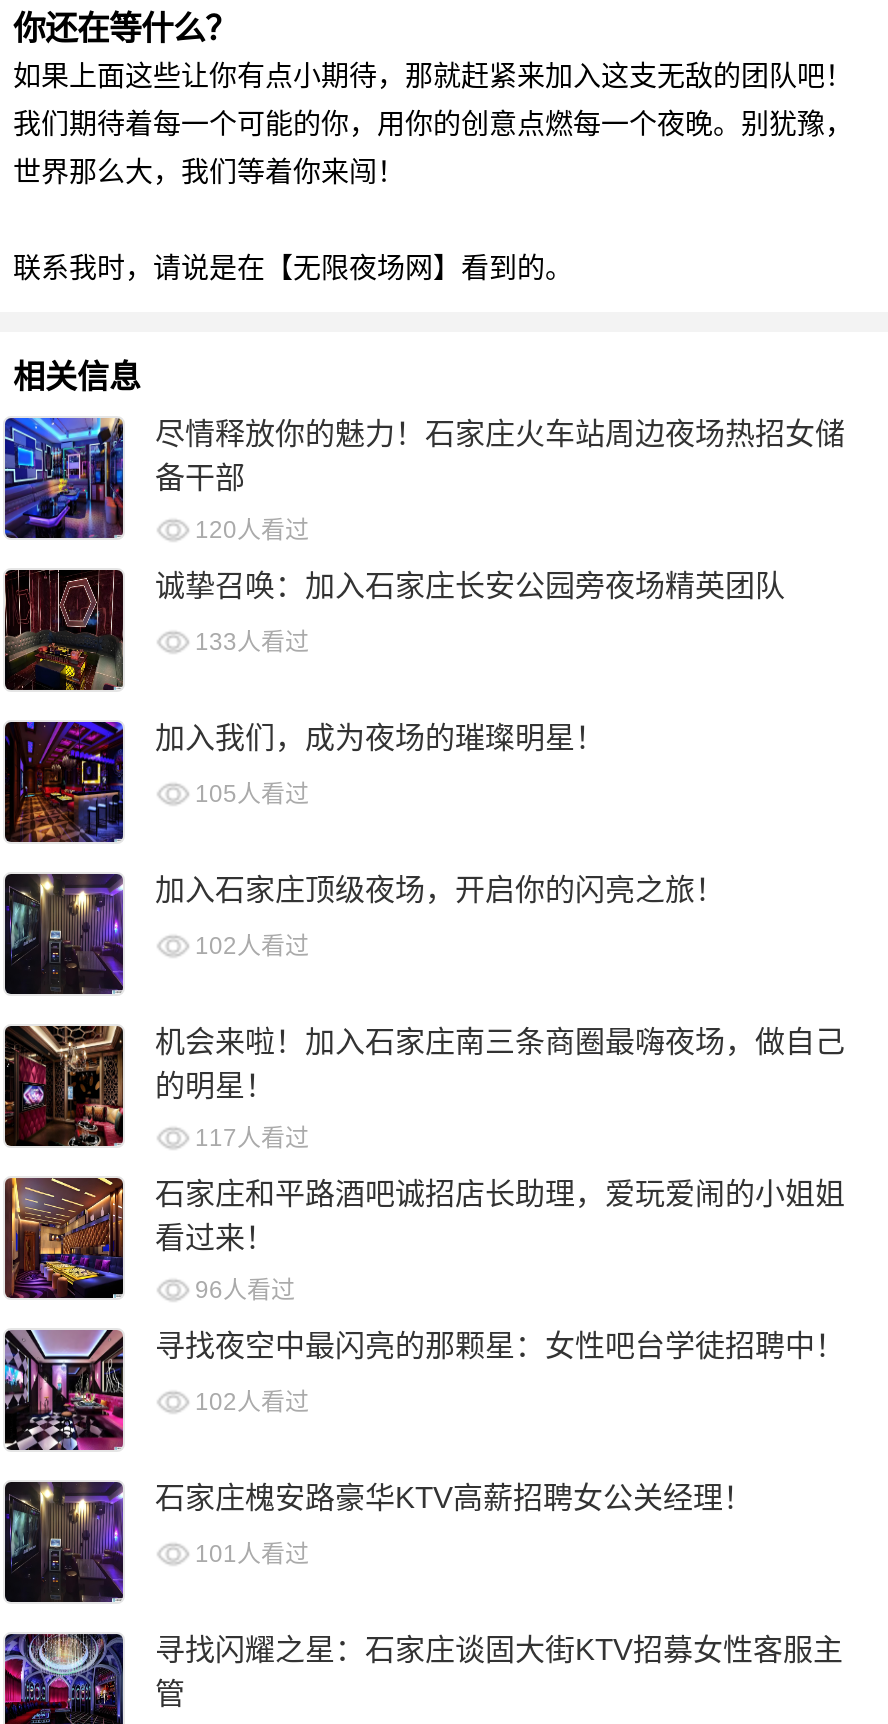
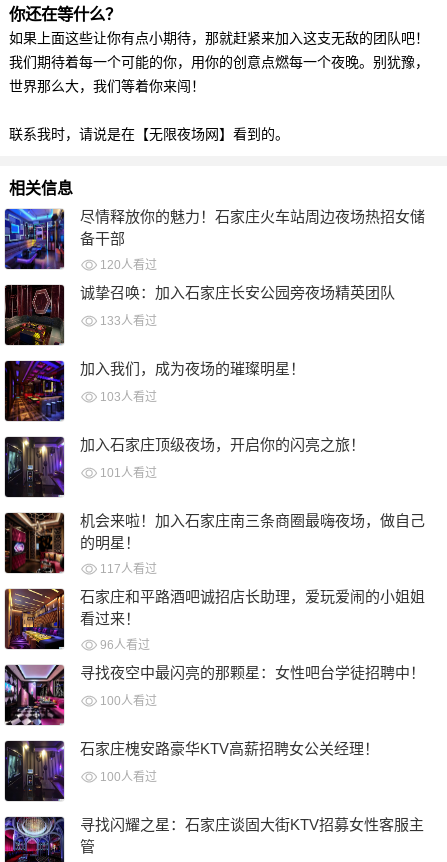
- 105人看过
+ 103人看过

- 102人看过
+ 101人看过

- 102人看过
+ 100人看过

- 101人看过
+ 100人看过
